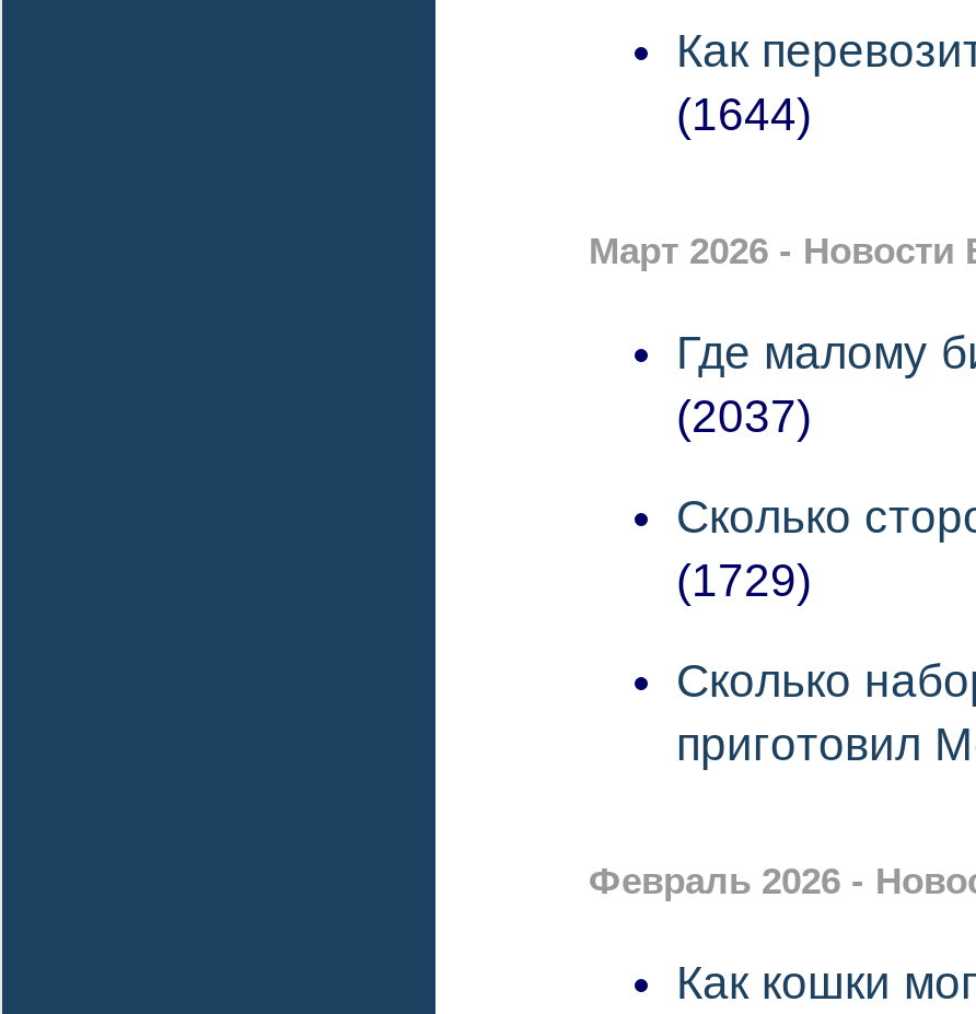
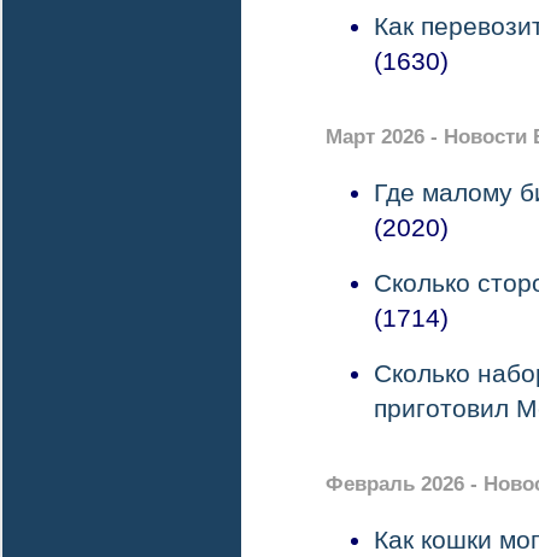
- (1644)
+ (1630)

- (2037)
+ (2020)

- (1729)
+ (1714)
